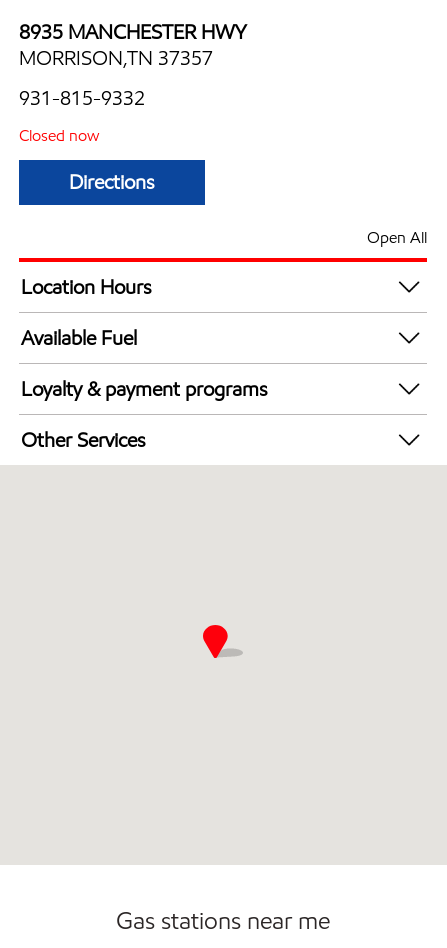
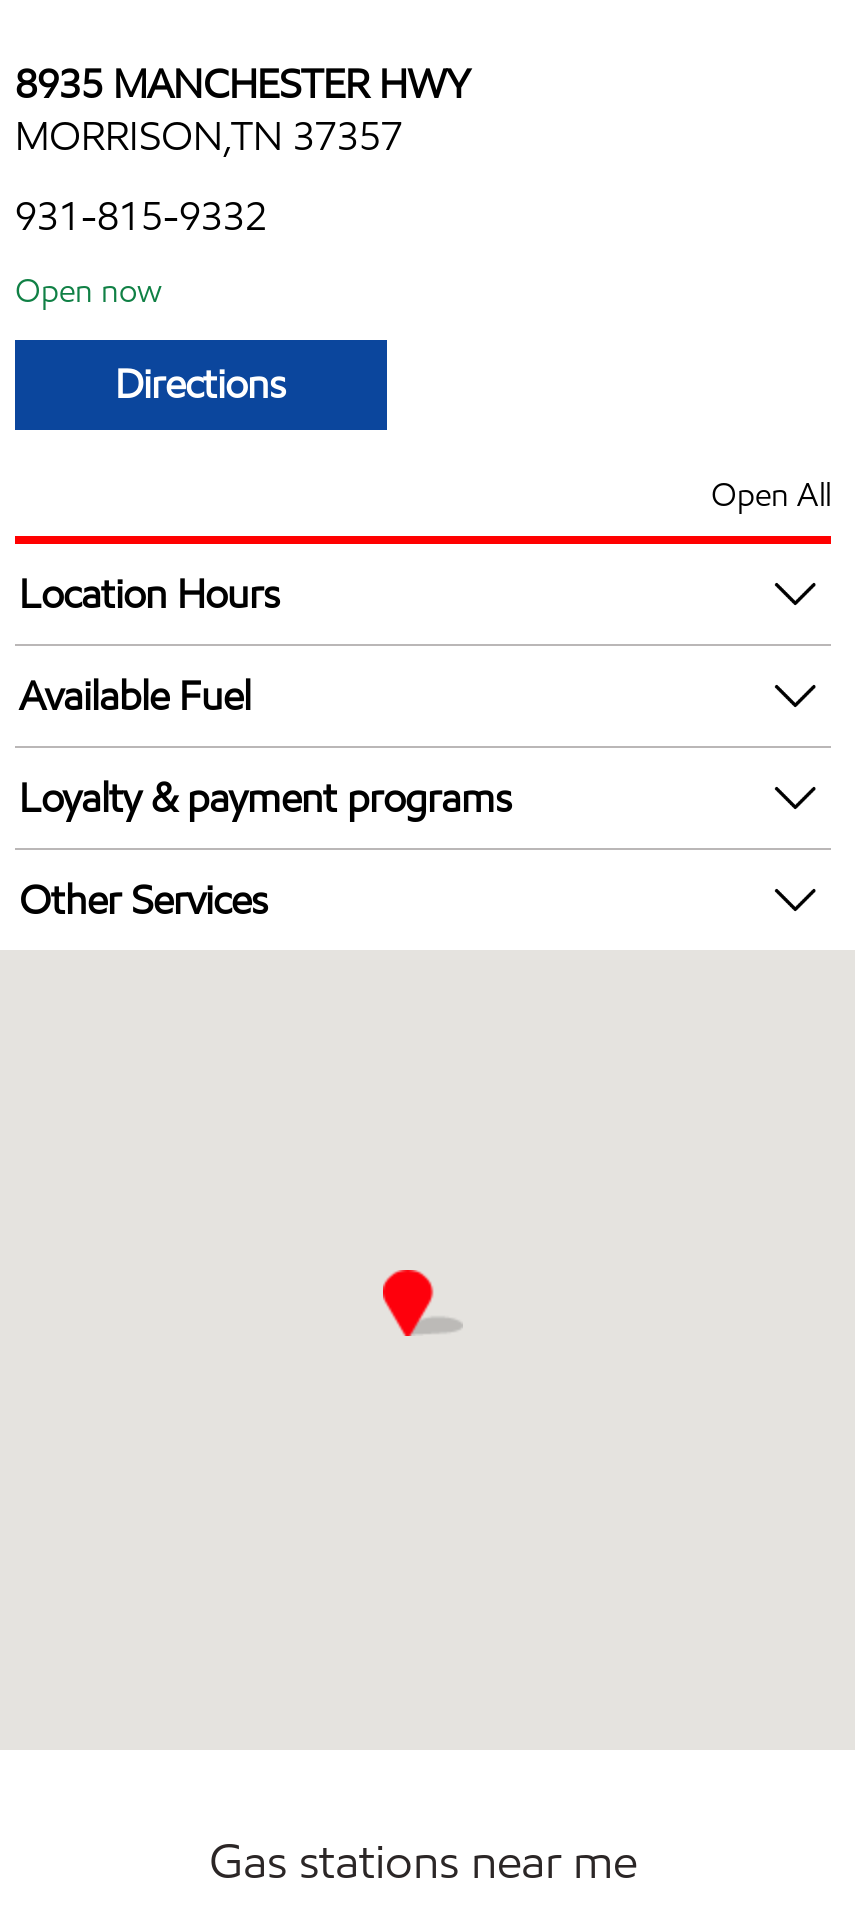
- Closed now
+ Open now
